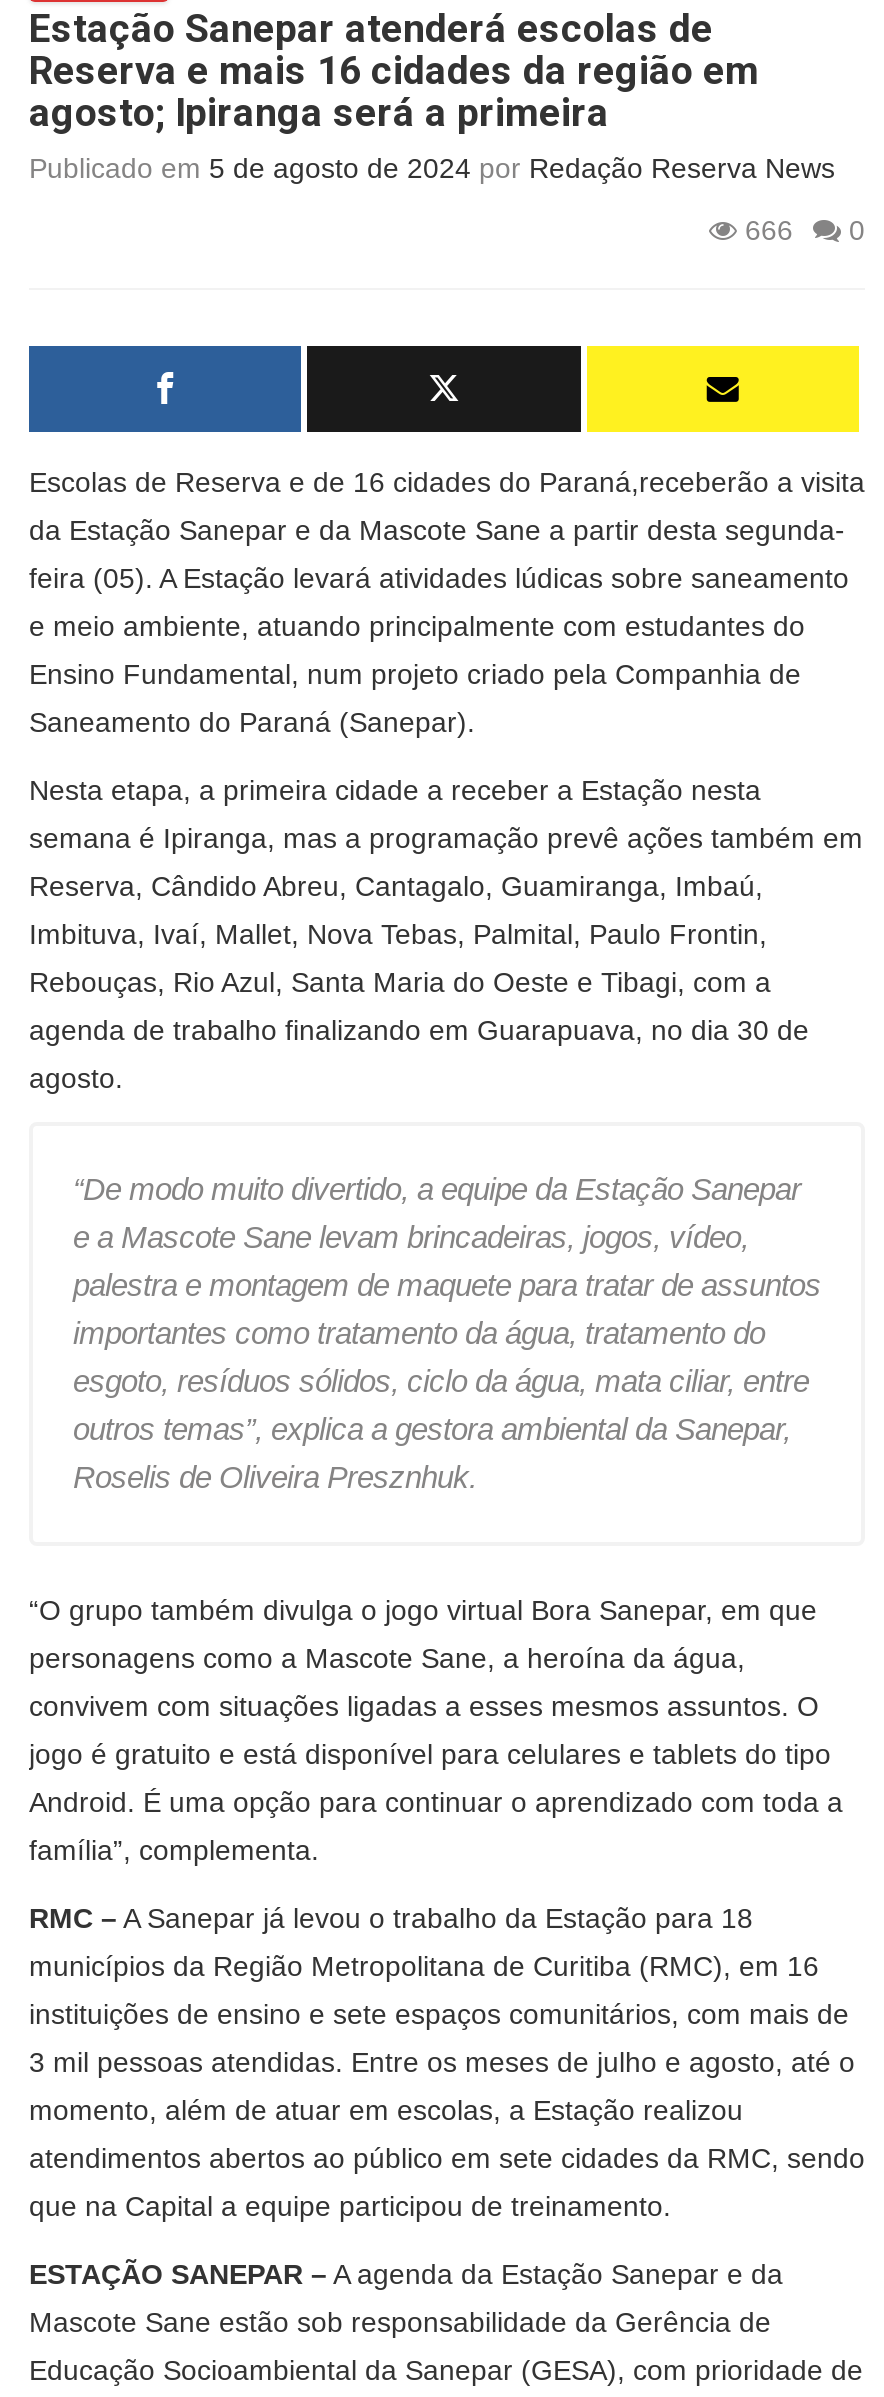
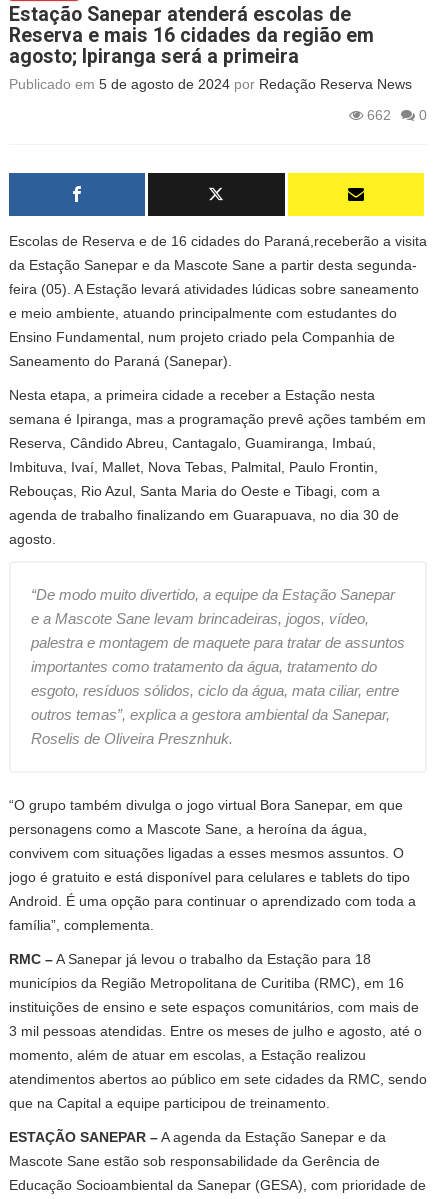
- 666 0
+ 662 0
